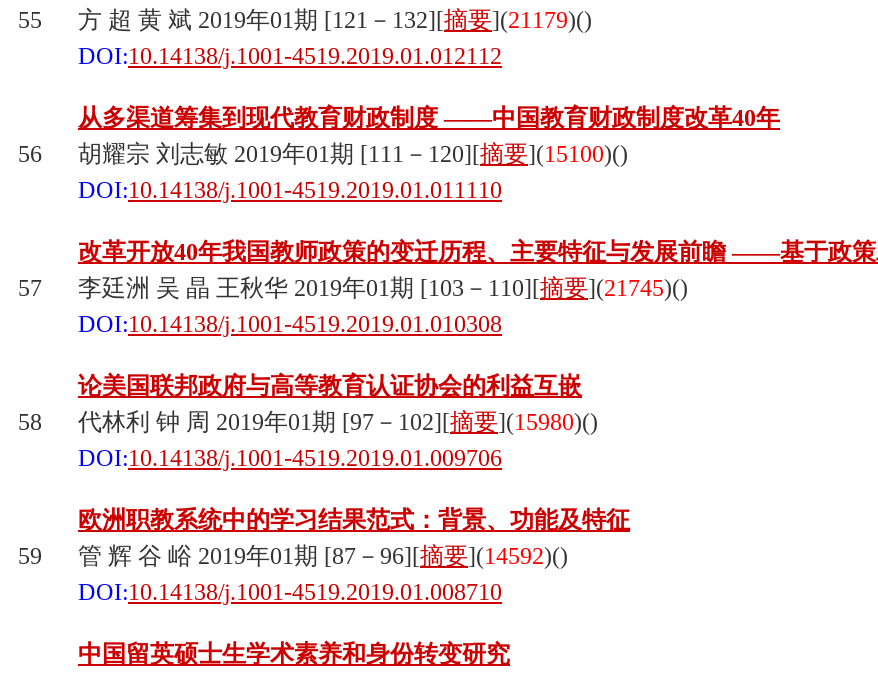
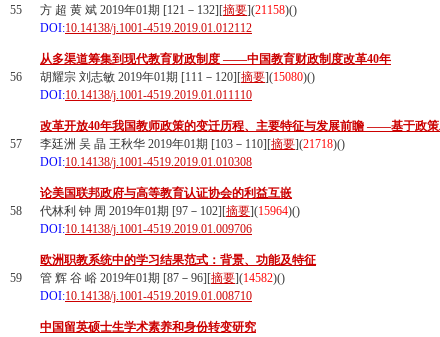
- 方 超 黄 斌 2019年01期 [121－132][摘要](21179)()
+ 方 超 黄 斌 2019年01期 [121－132][摘要](21158)()

- 胡耀宗 刘志敏 2019年01期 [111－120][摘要](15100)()
+ 胡耀宗 刘志敏 2019年01期 [111－120][摘要](15080)()

- 李廷洲 吴 晶 王秋华 2019年01期 [103－110][摘要](21745)()
+ 李廷洲 吴 晶 王秋华 2019年01期 [103－110][摘要](21718)()

- 代林利 钟 周 2019年01期 [97－102][摘要](15980)()
+ 代林利 钟 周 2019年01期 [97－102][摘要](15964)()

- 管 辉 谷 峪 2019年01期 [87－96][摘要](14592)()
+ 管 辉 谷 峪 2019年01期 [87－96][摘要](14582)()
